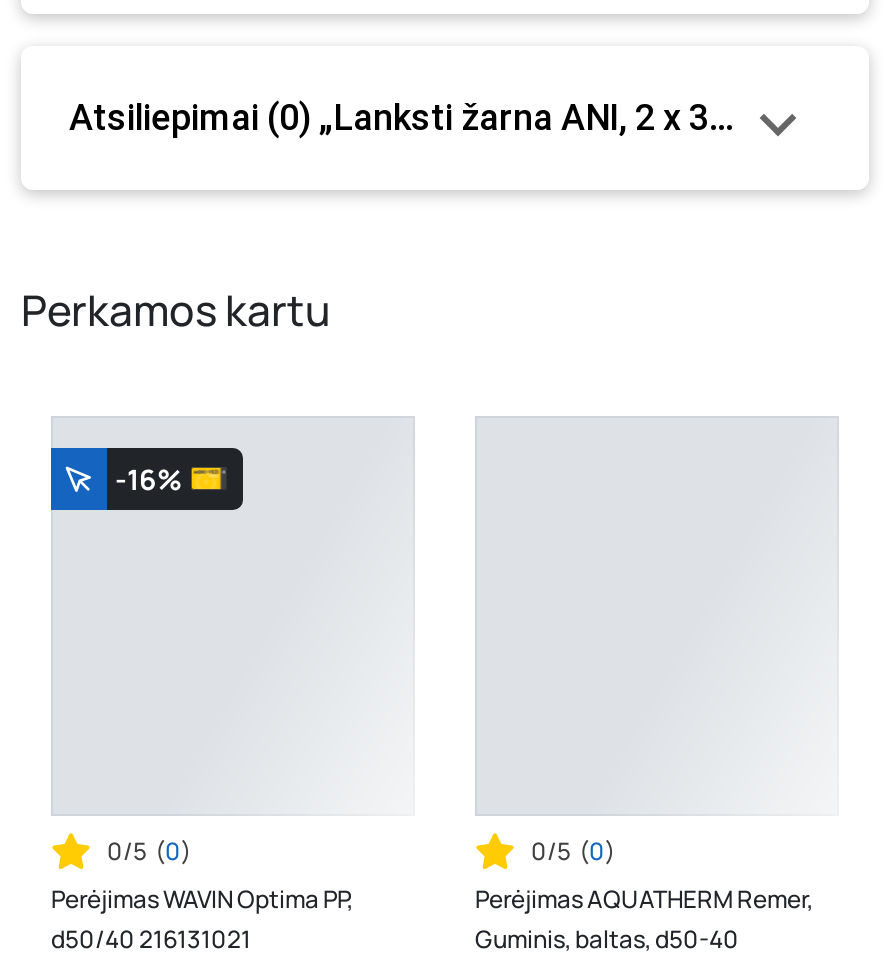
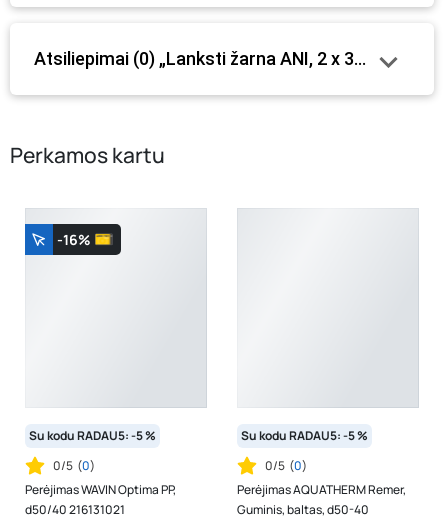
+ Su kodu RADAU5: -5 %

+ Su kodu RADAU5: -5 %
